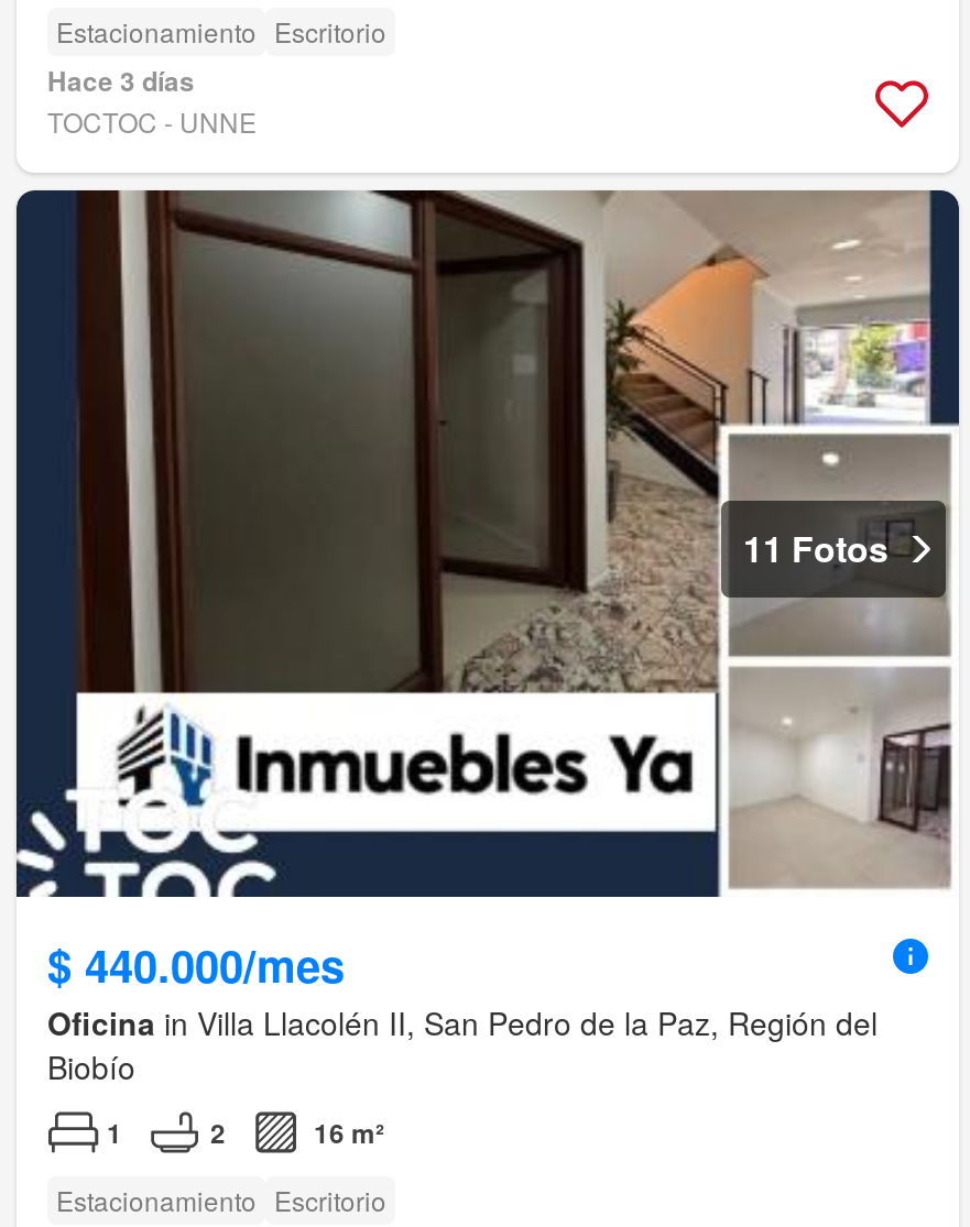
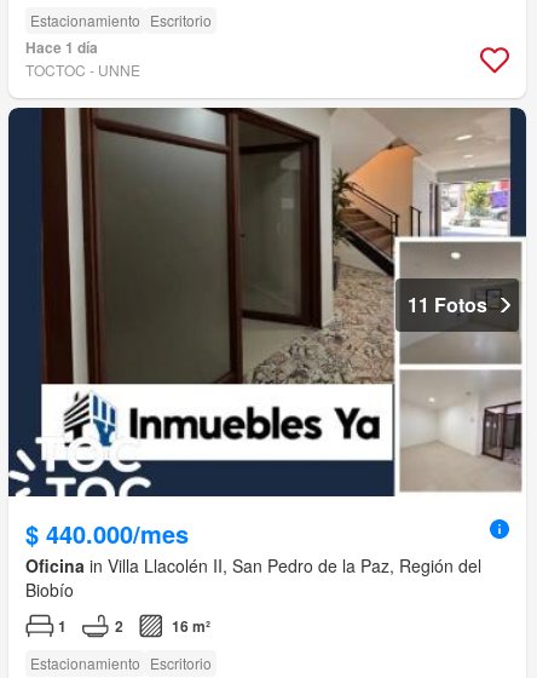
- Hace 3 días
+ Hace 1 día
